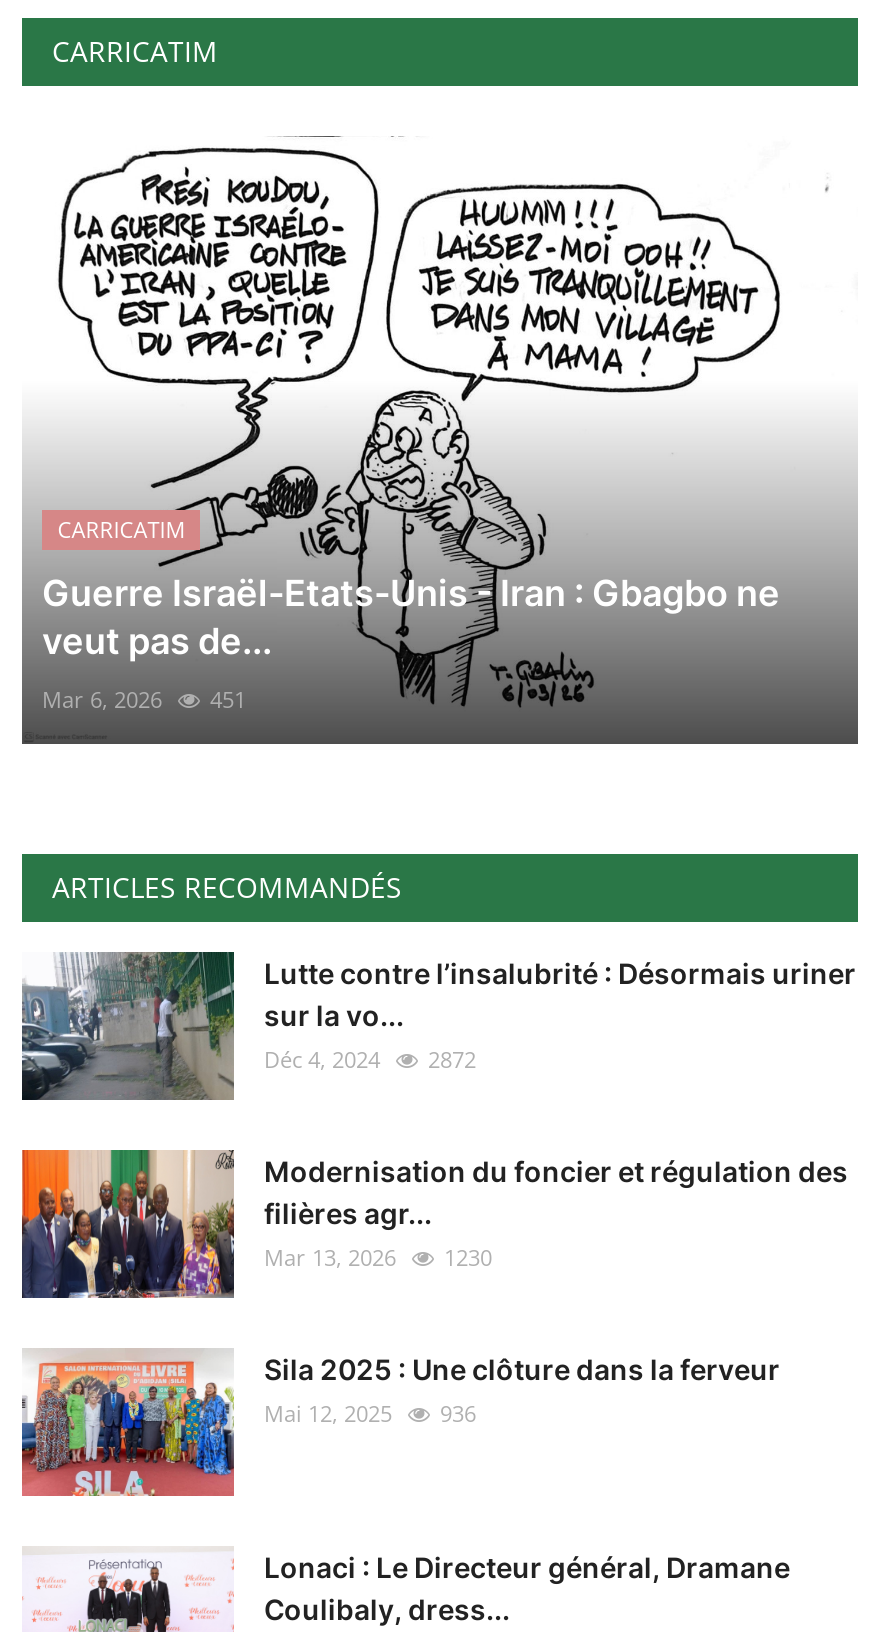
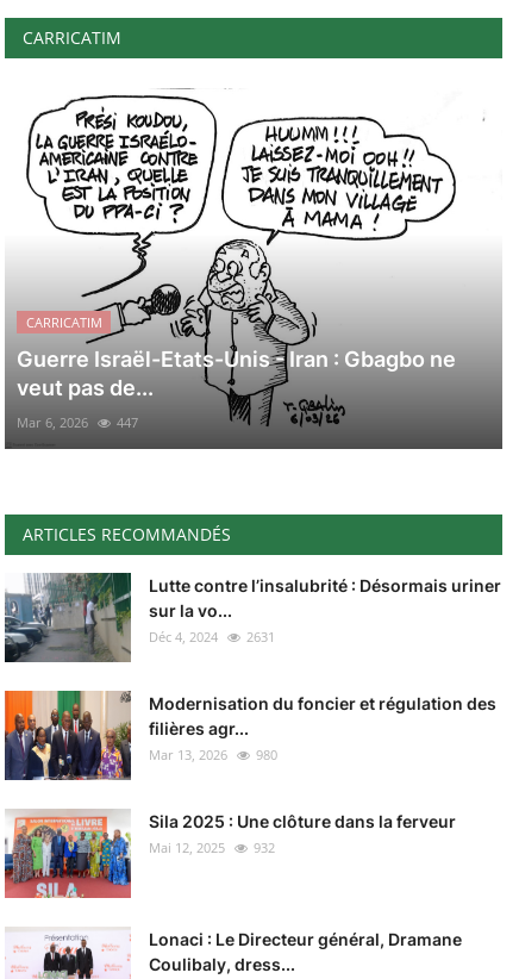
- Mar 6, 2026 451
+ Mar 6, 2026 447

- Déc 4, 2024 2872
+ Déc 4, 2024 2631

- Mar 13, 2026 1230
+ Mar 13, 2026 980

- Mai 12, 2025 936
+ Mai 12, 2025 932
